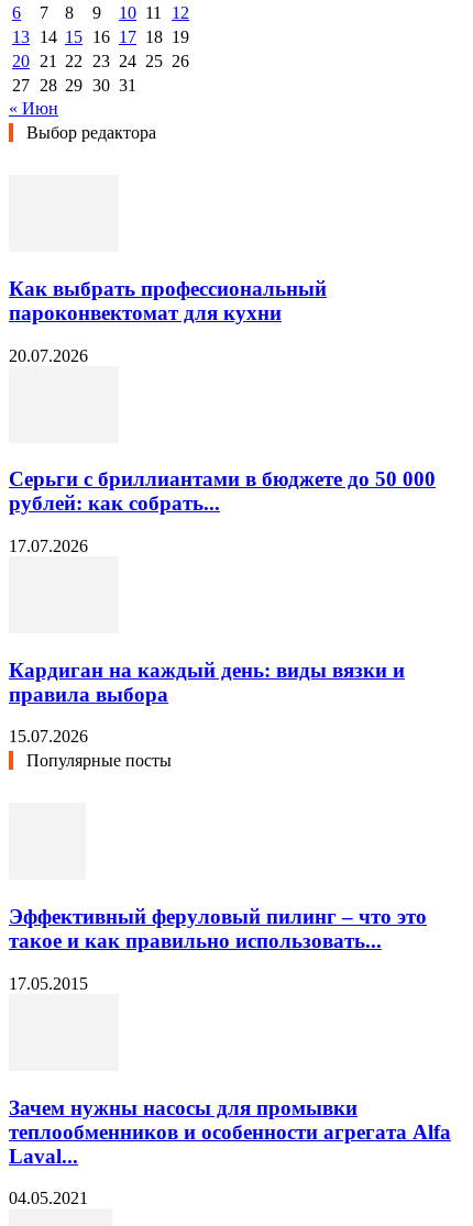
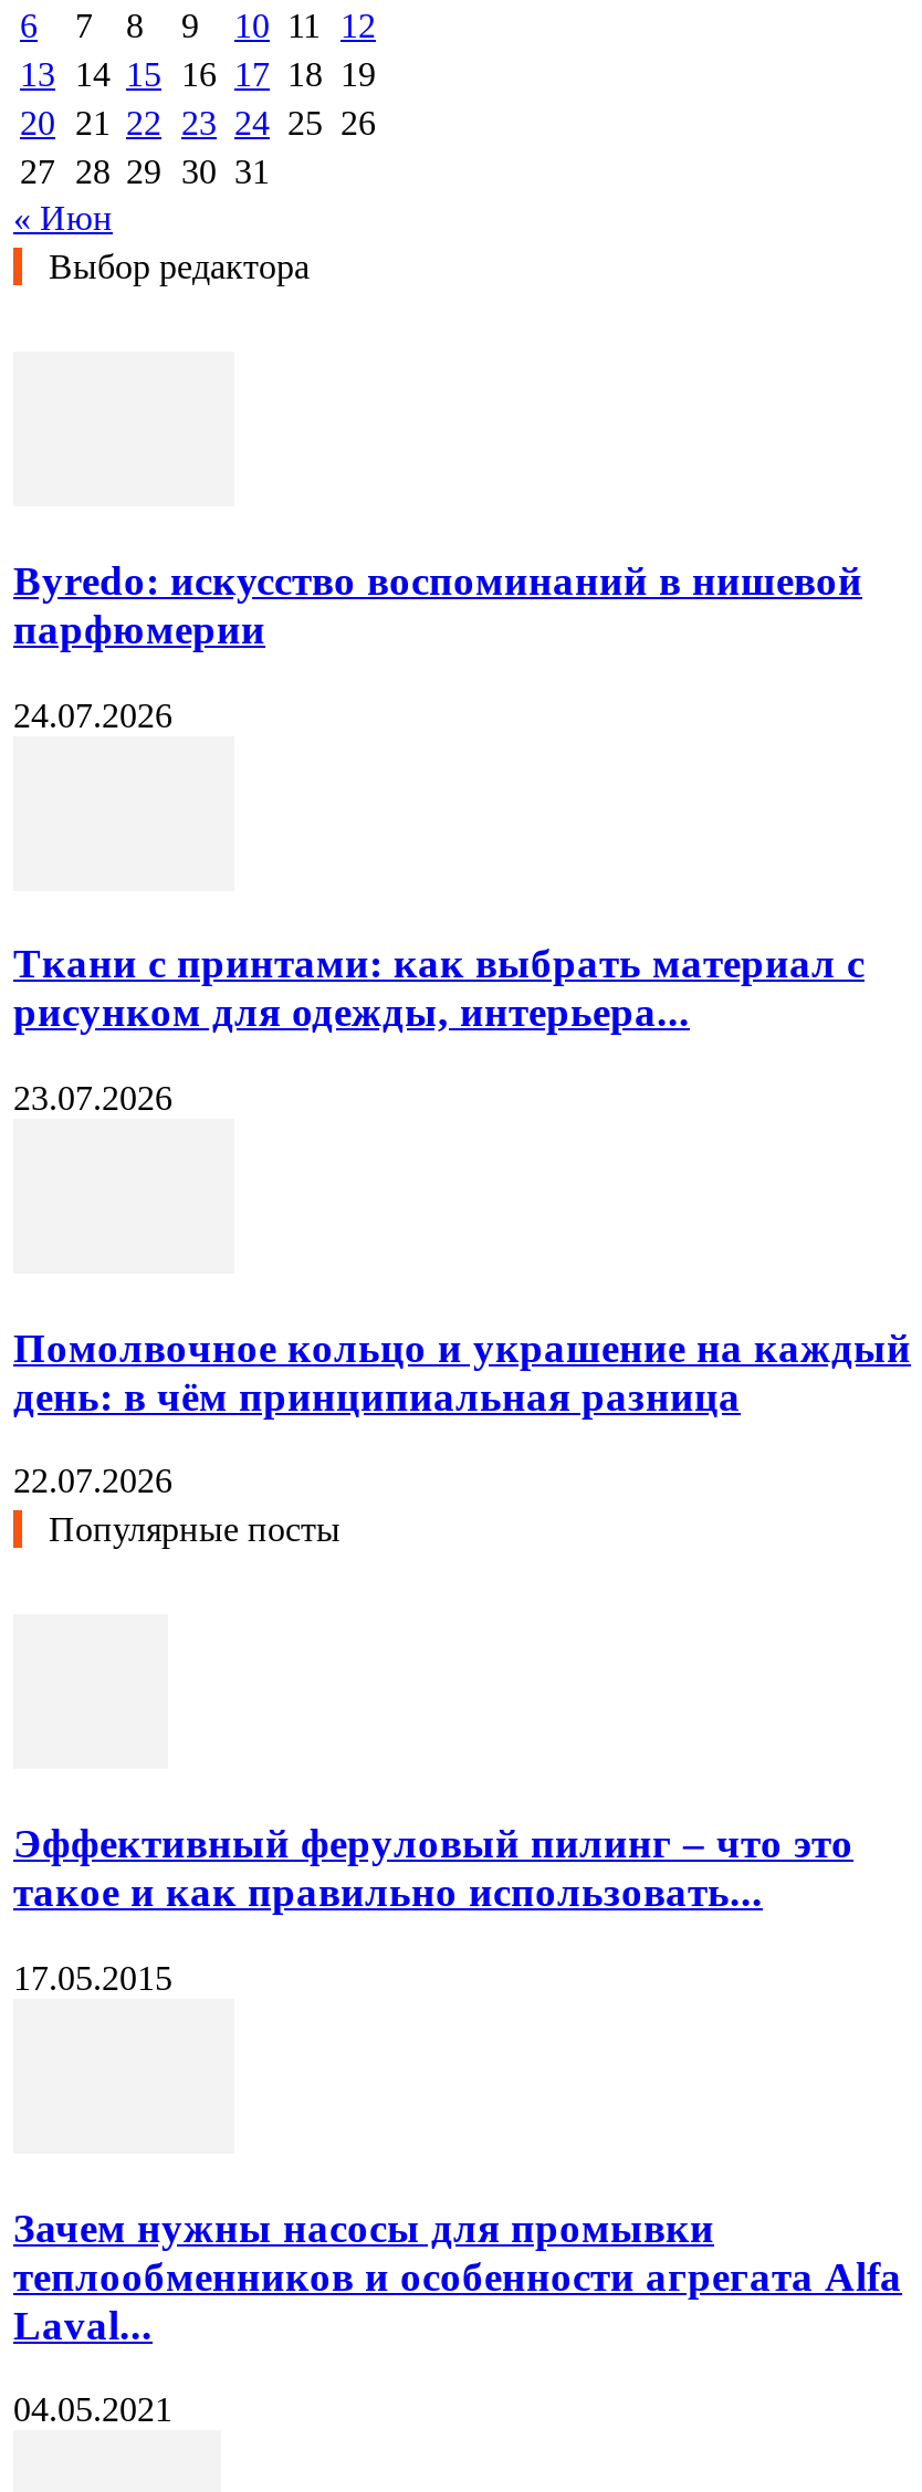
- Как выбрать профессиональный
- пароконвектомат для кухни
+ Byredo: искусство воспоминаний в нишевой
+ парфюмерии

- 20.07.2026
+ 24.07.2026

- Серьги с бриллиантами в бюджете до 50 000
- рублей: как собрать...
+ Ткани с принтами: как выбрать материал с
+ рисунком для одежды, интерьера...

- 17.07.2026
+ 23.07.2026

- Кардиган на каждый день: виды вязки и
- правила выбора
+ Помолвочное кольцо и украшение на каждый
+ день: в чём принципиальная разница

- 15.07.2026
+ 22.07.2026
